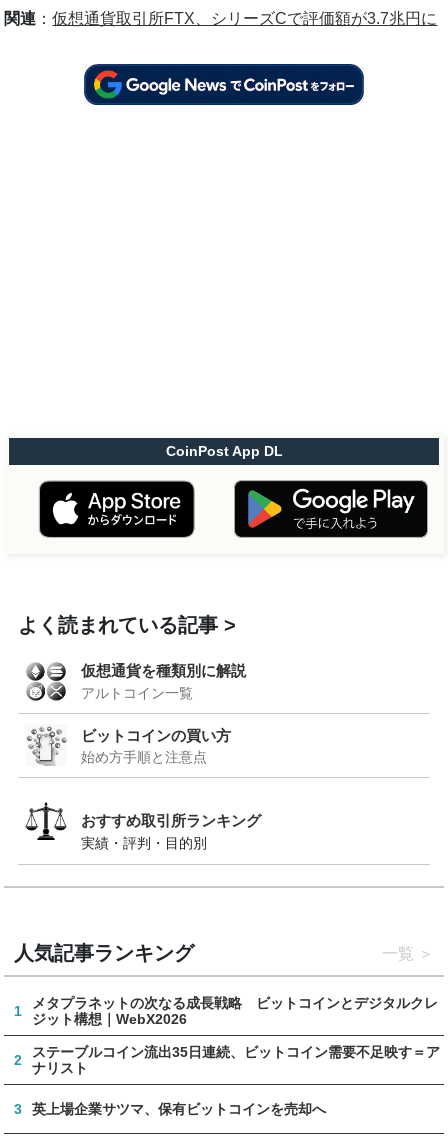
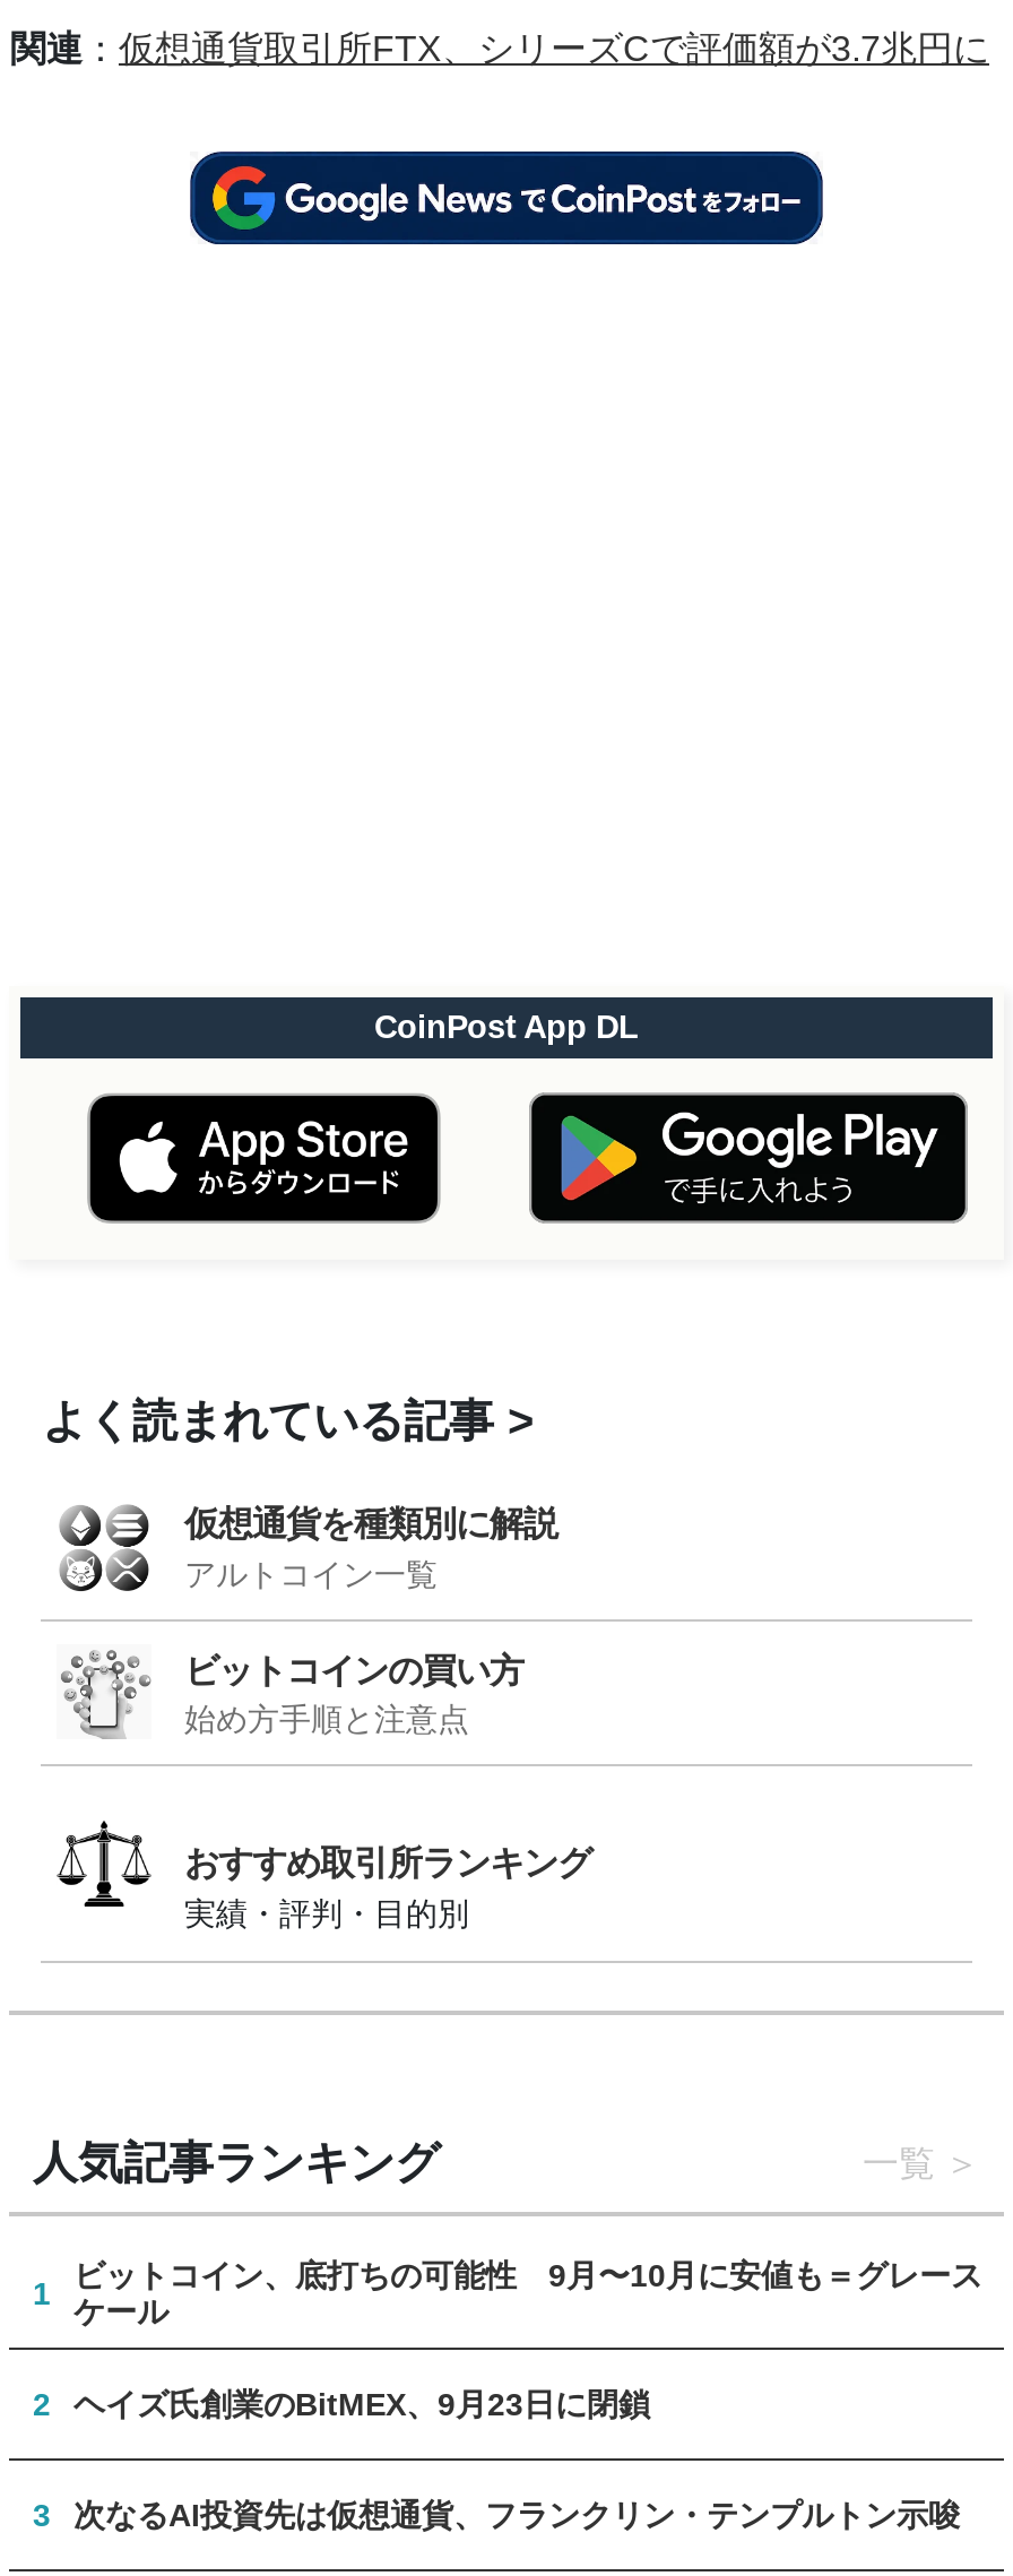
- メタプラネットの次なる成長戦略 ビットコインとデジタルクレ
- ジット構想｜WebX2026
+ ビットコイン、底打ちの可能性 9月〜10月に安値も＝グレース
+ ケール

- ステーブルコイン流出35日連続、ビットコイン需要不足映す＝ア
- ナリスト
+ ヘイズ氏創業のBitMEX、9月23日に閉鎖

- 英上場企業サツマ、保有ビットコインを売却へ
+ 次なるAI投資先は仮想通貨、フランクリン・テンプルトン示唆
